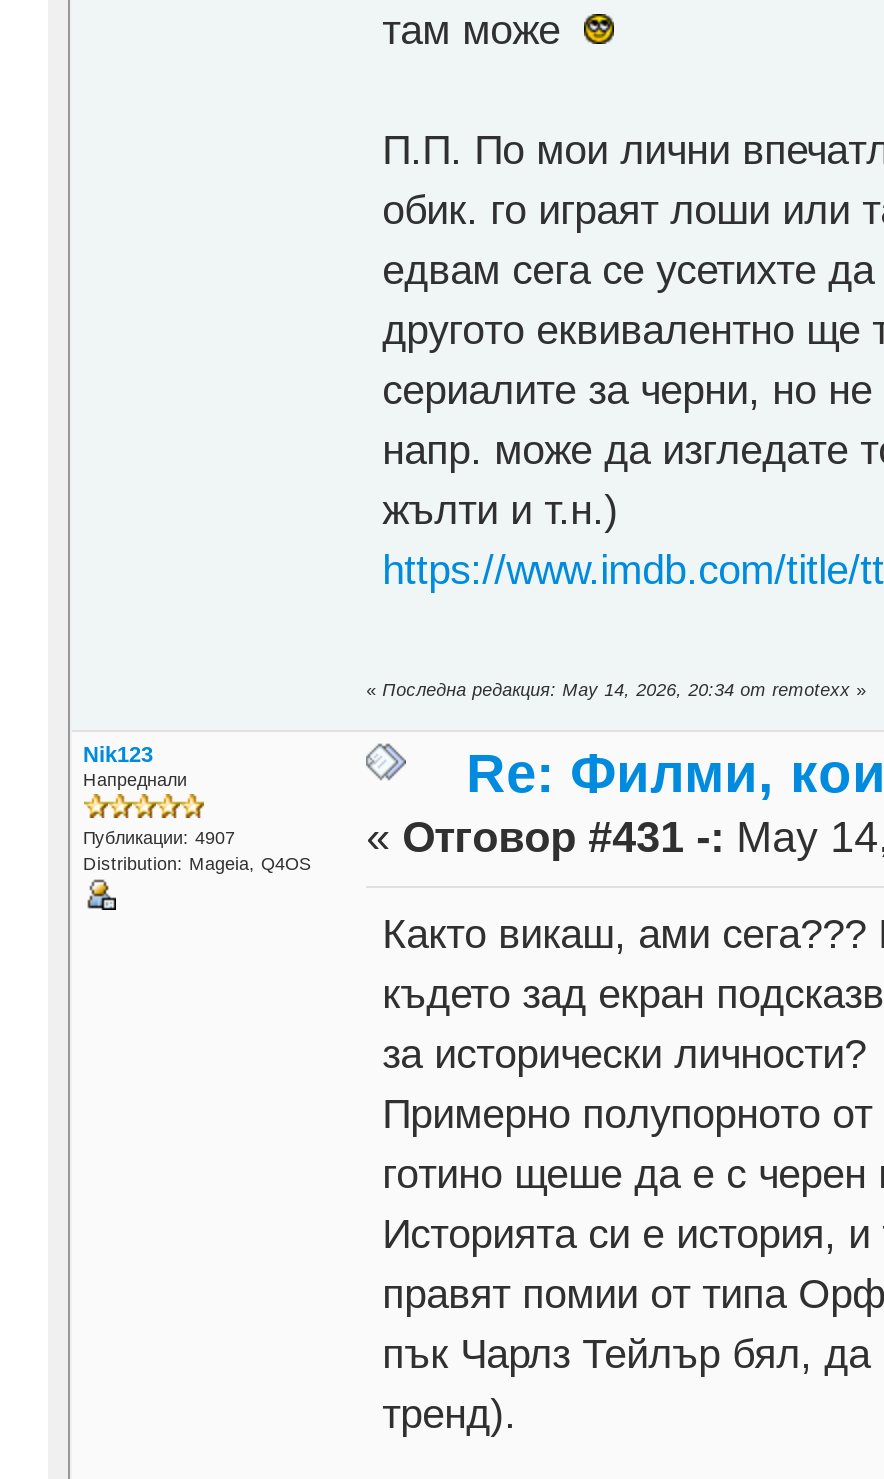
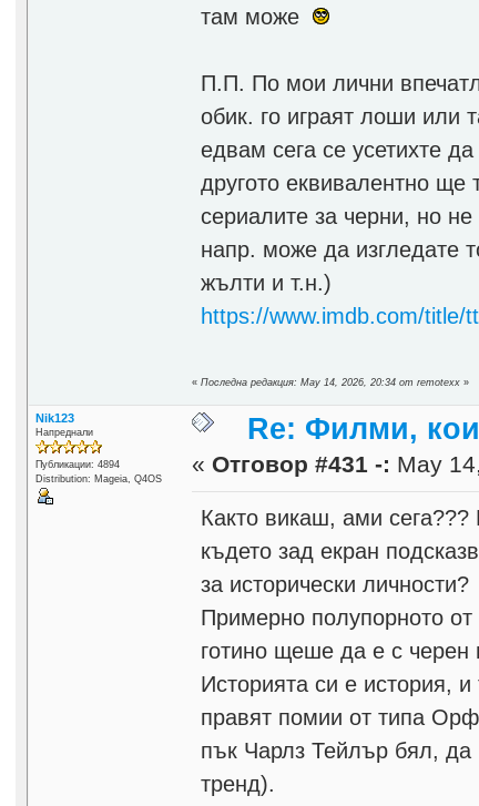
- Публикации: 4907
+ Публикации: 4894
